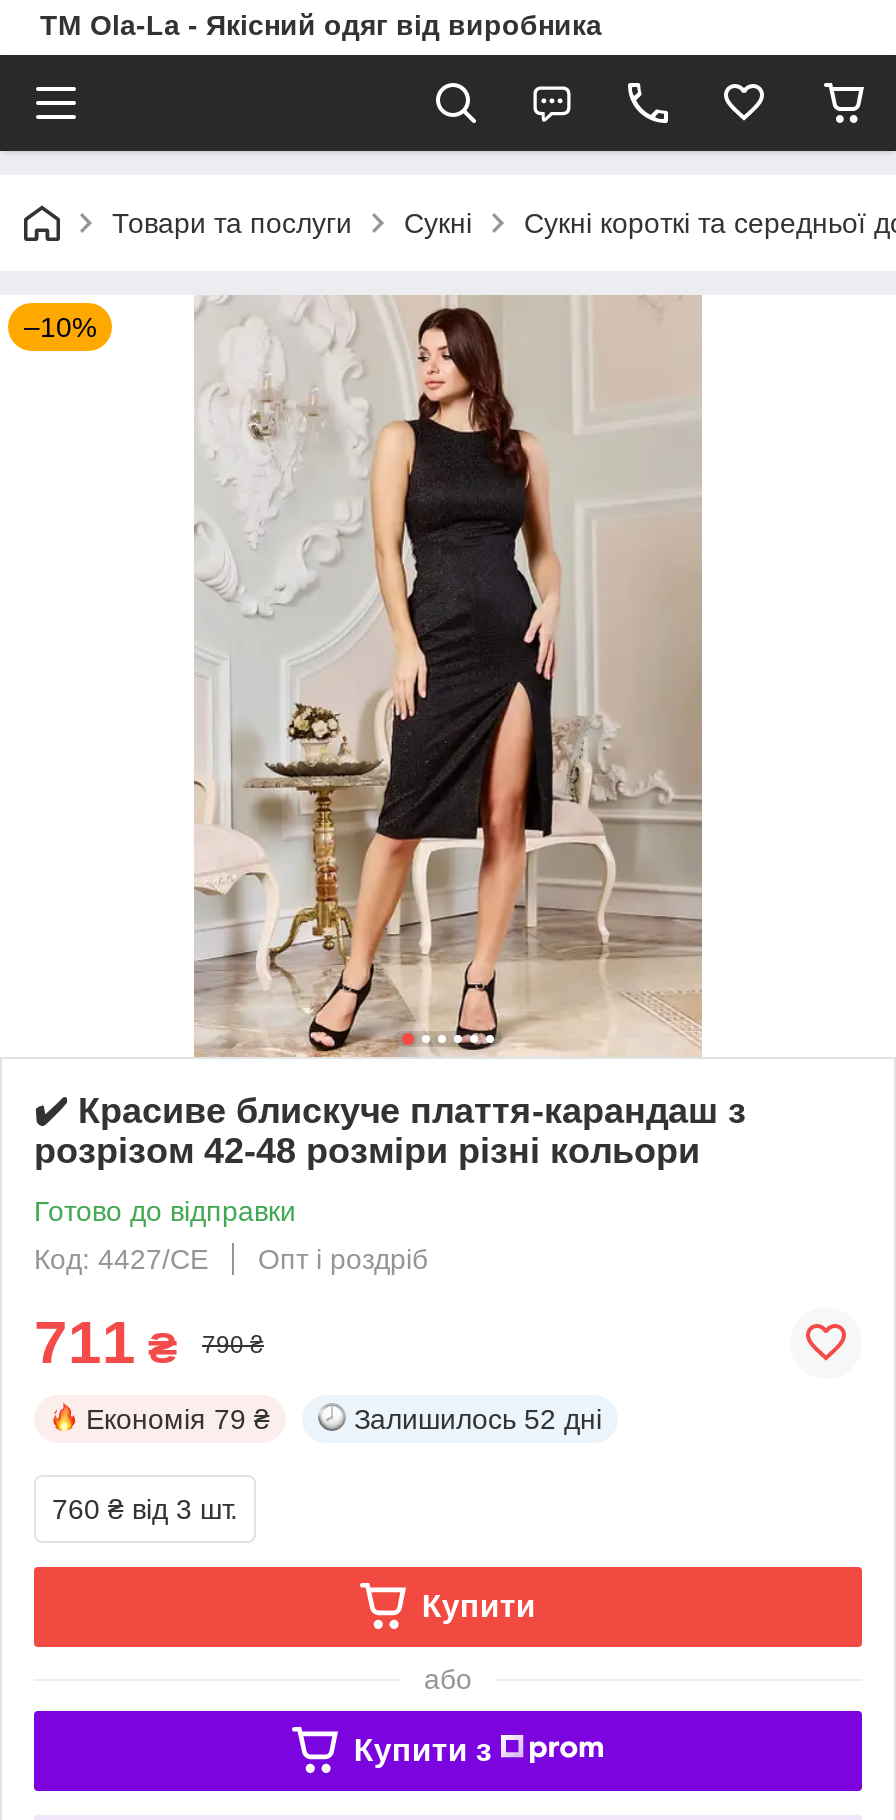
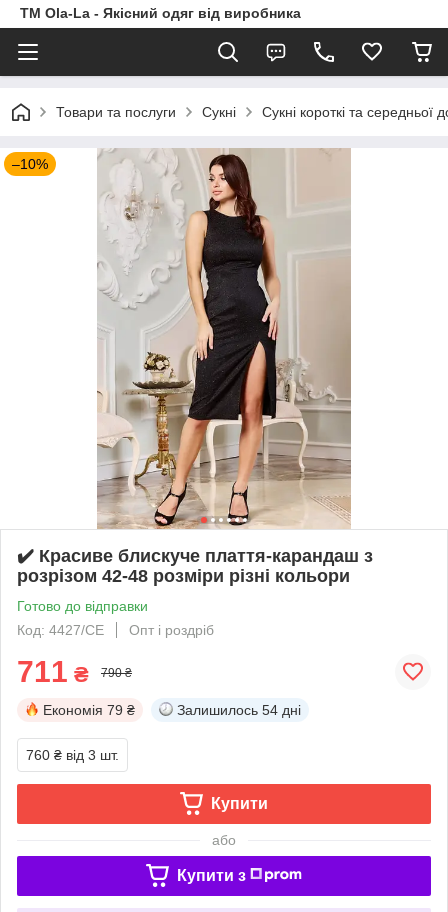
- Залишилось 52 дні
+ Залишилось 54 дні
